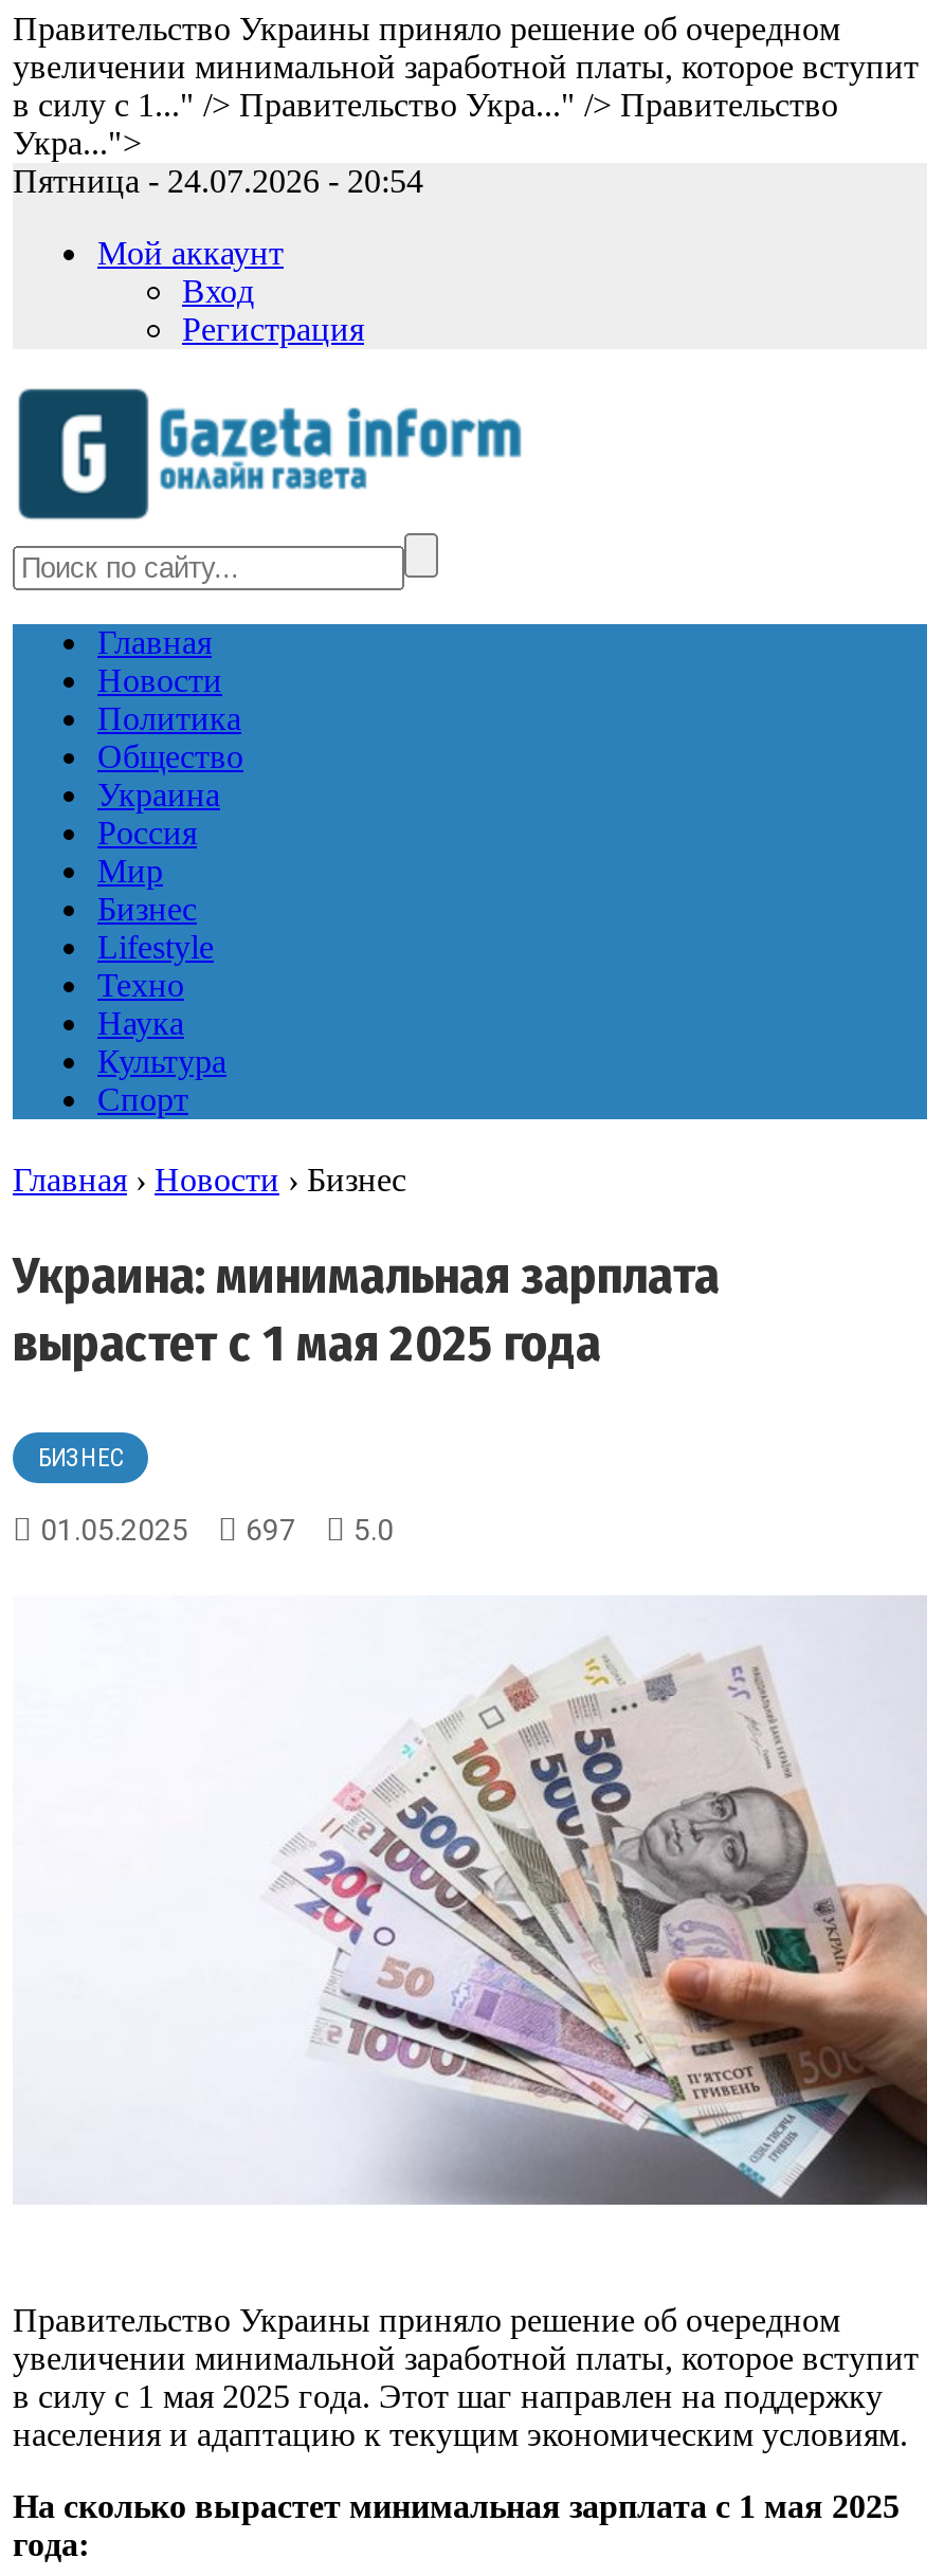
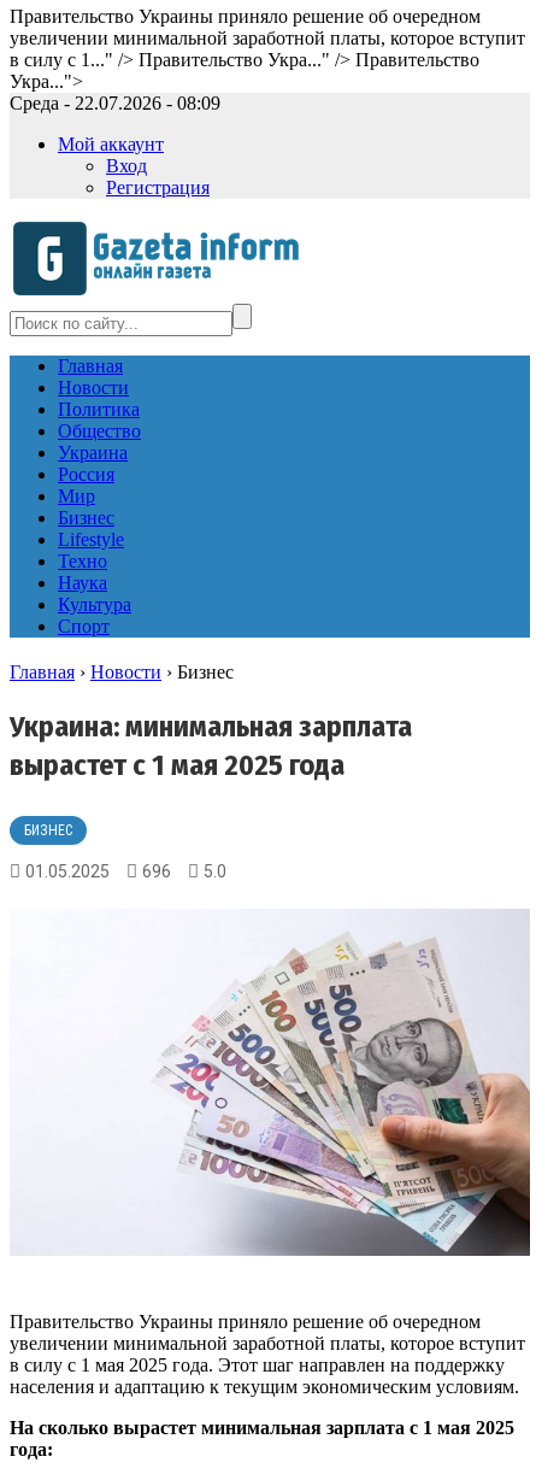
- Пятница - 24.07.2026 - 20:54
+ Среда - 22.07.2026 - 08:09

- 01.05.2025 697 5.0
+ 01.05.2025 696 5.0
